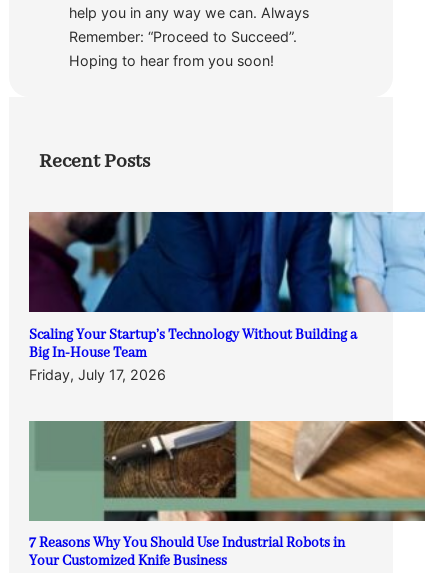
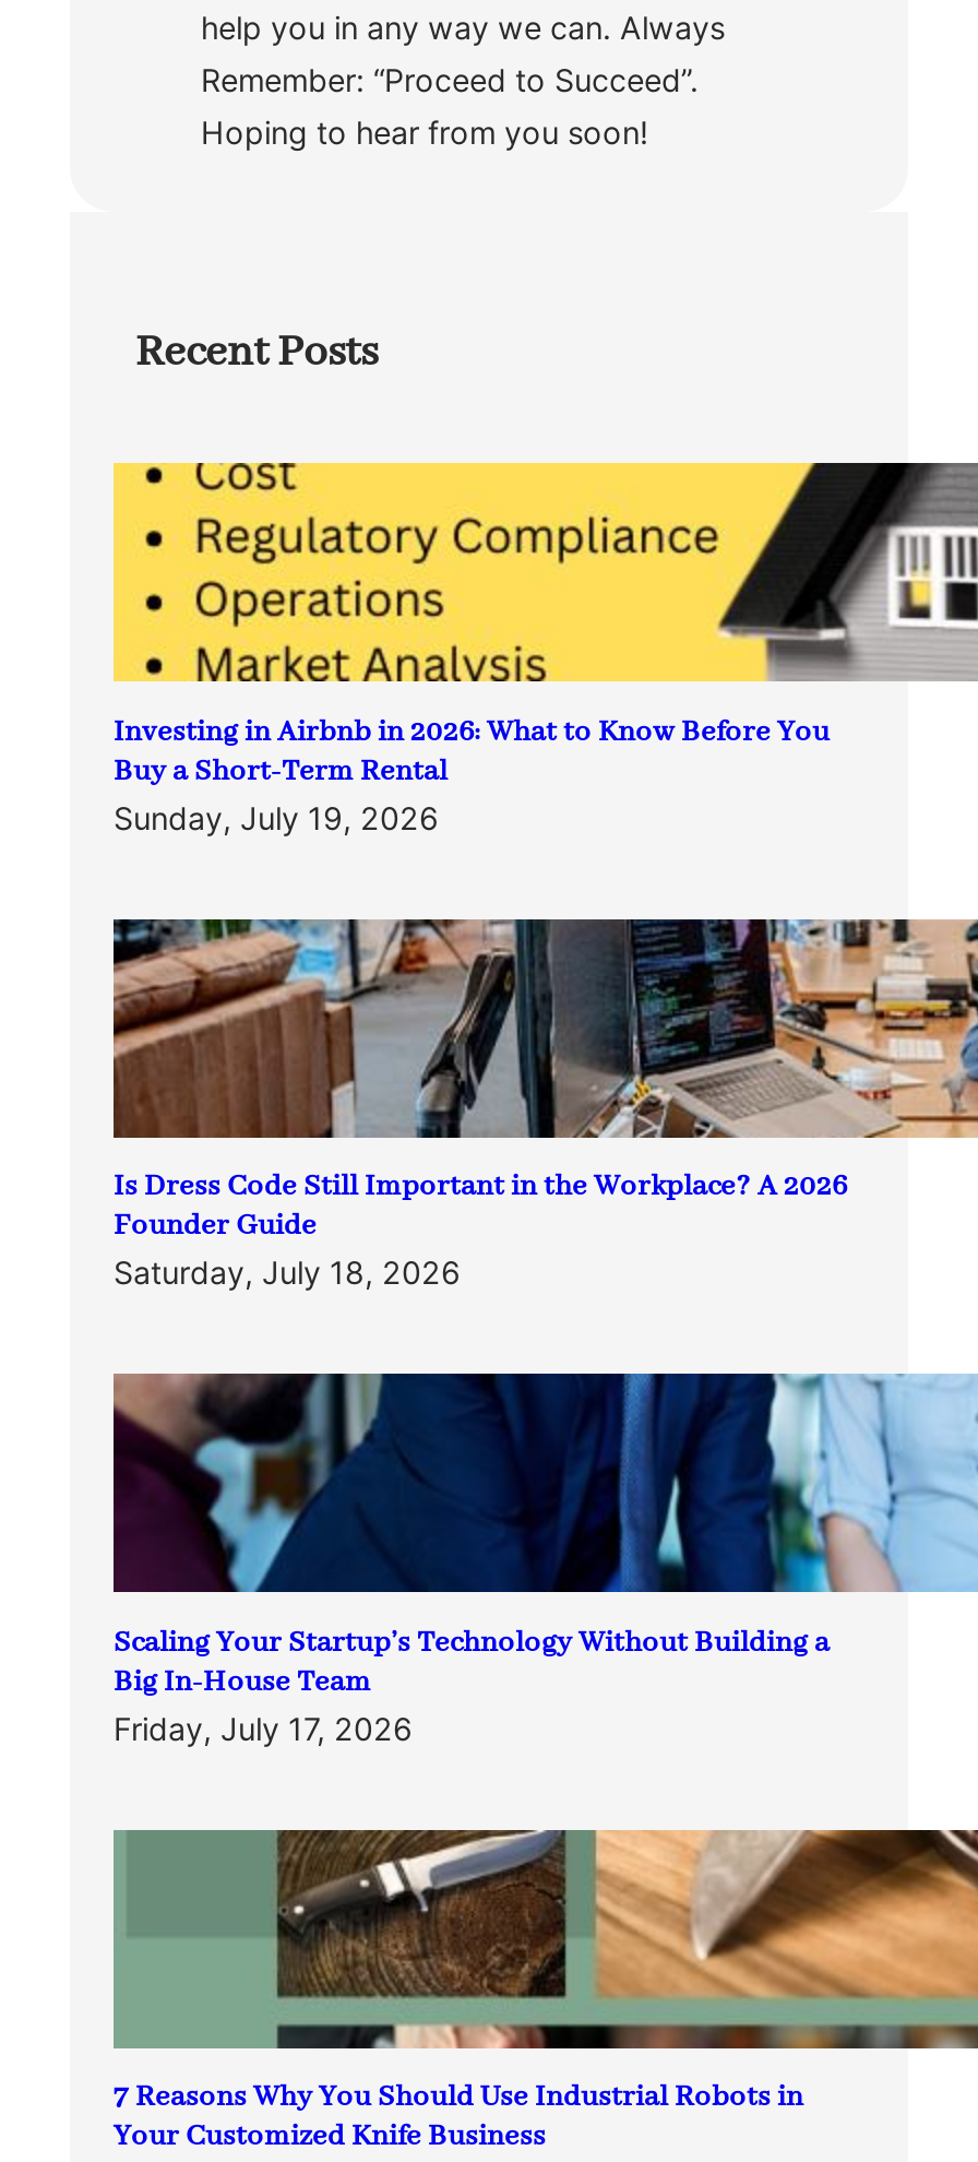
+ [image]
+ Investing in Airbnb in 2026: What to Know Before You
+ Buy a Short-Term Rental
+ Sunday, July 19, 2026

+ [image]
+ Is Dress Code Still Important in the Workplace? A 2026
+ Founder Guide
+ Saturday, July 18, 2026
